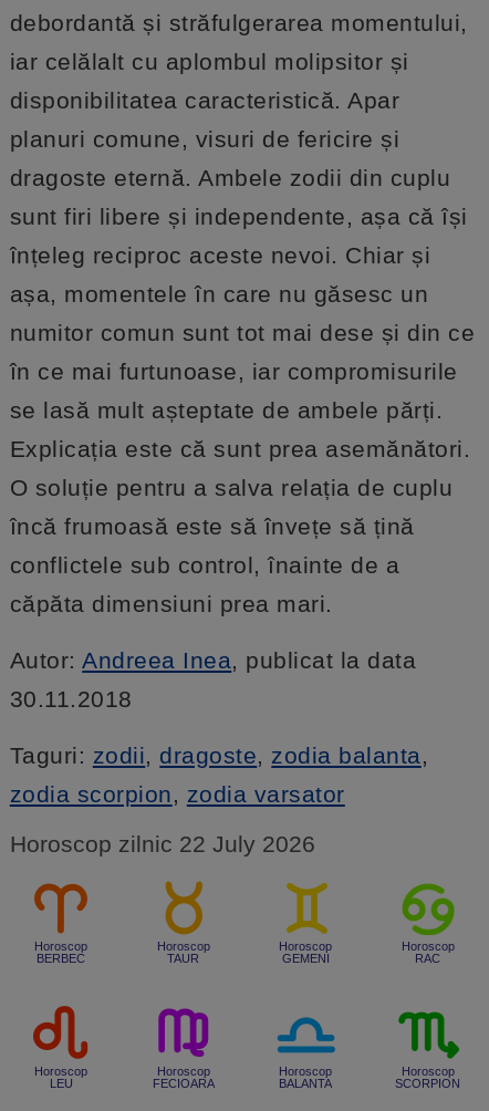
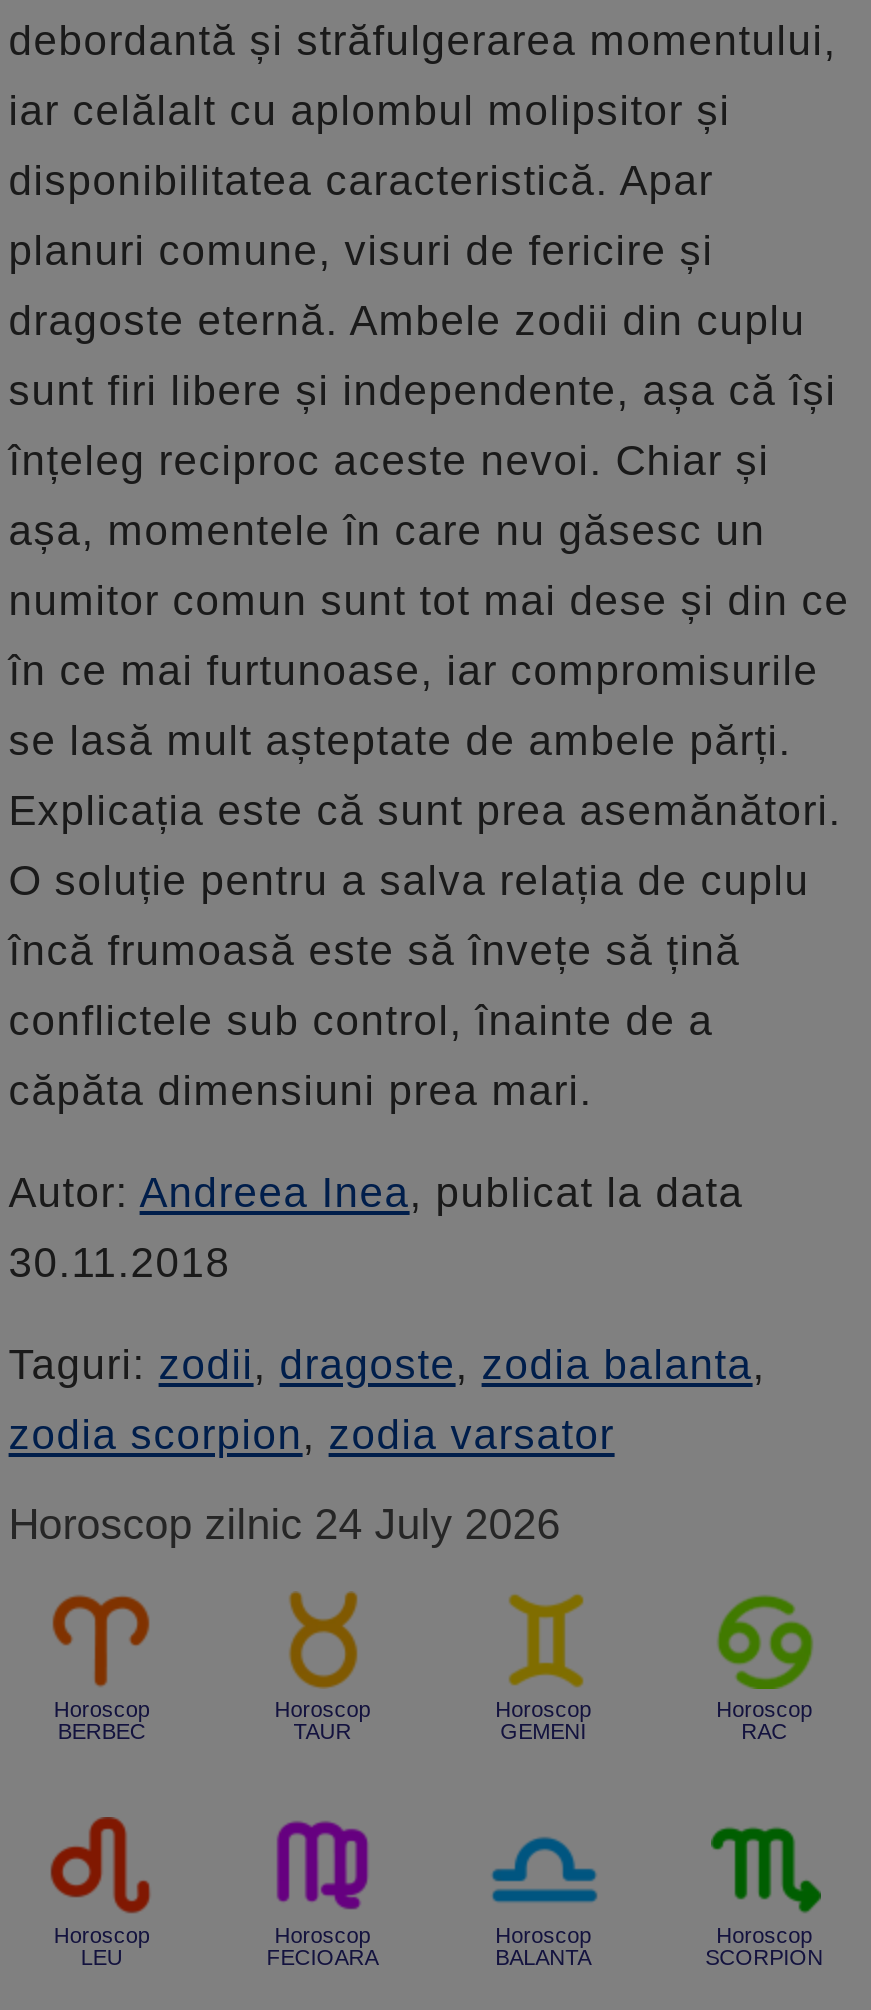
- Horoscop zilnic 22 July 2026
+ Horoscop zilnic 24 July 2026
